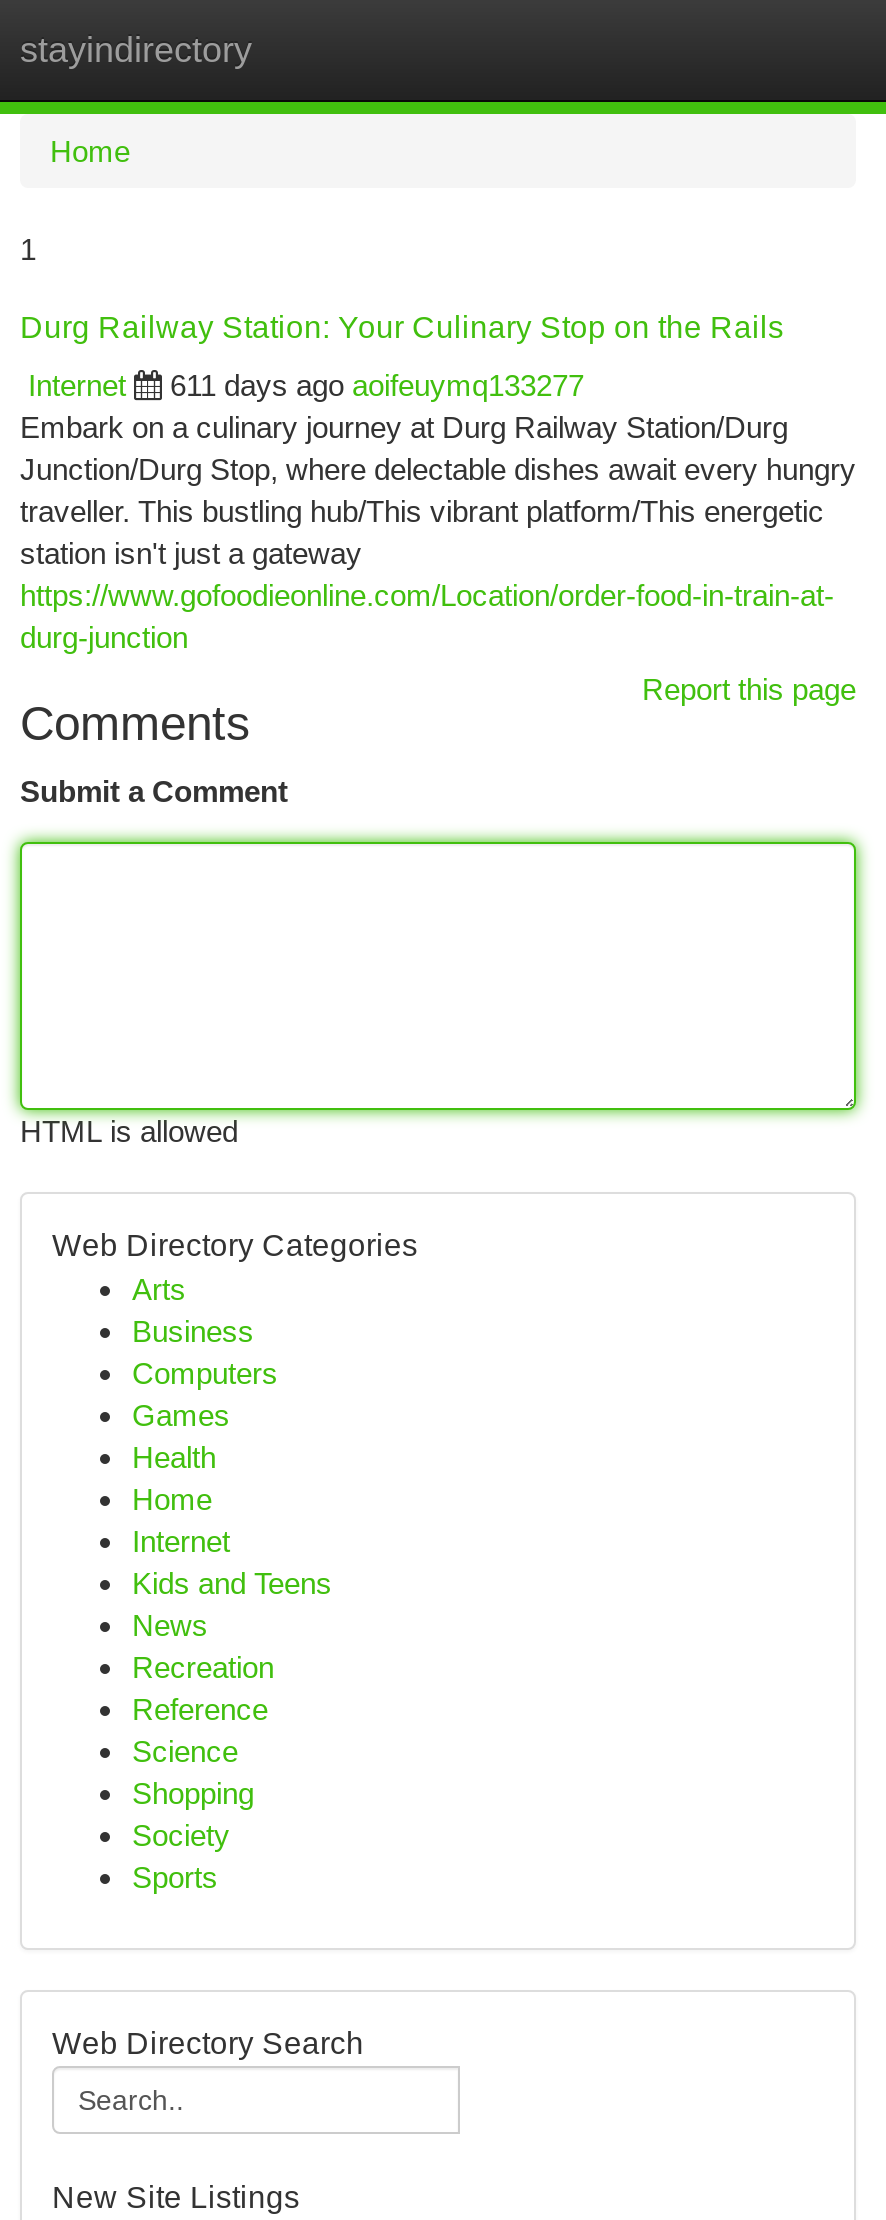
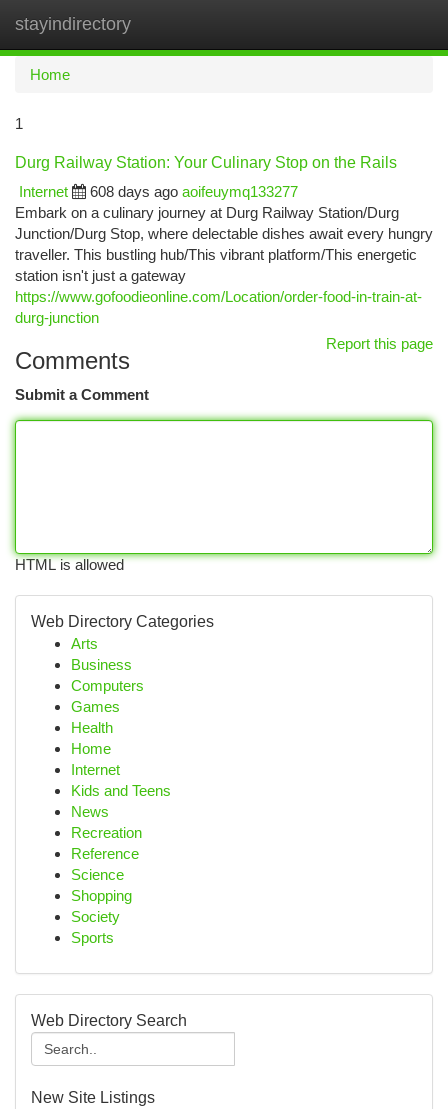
- 611 days ago aoifeuymq133277
+ 608 days ago aoifeuymq133277
